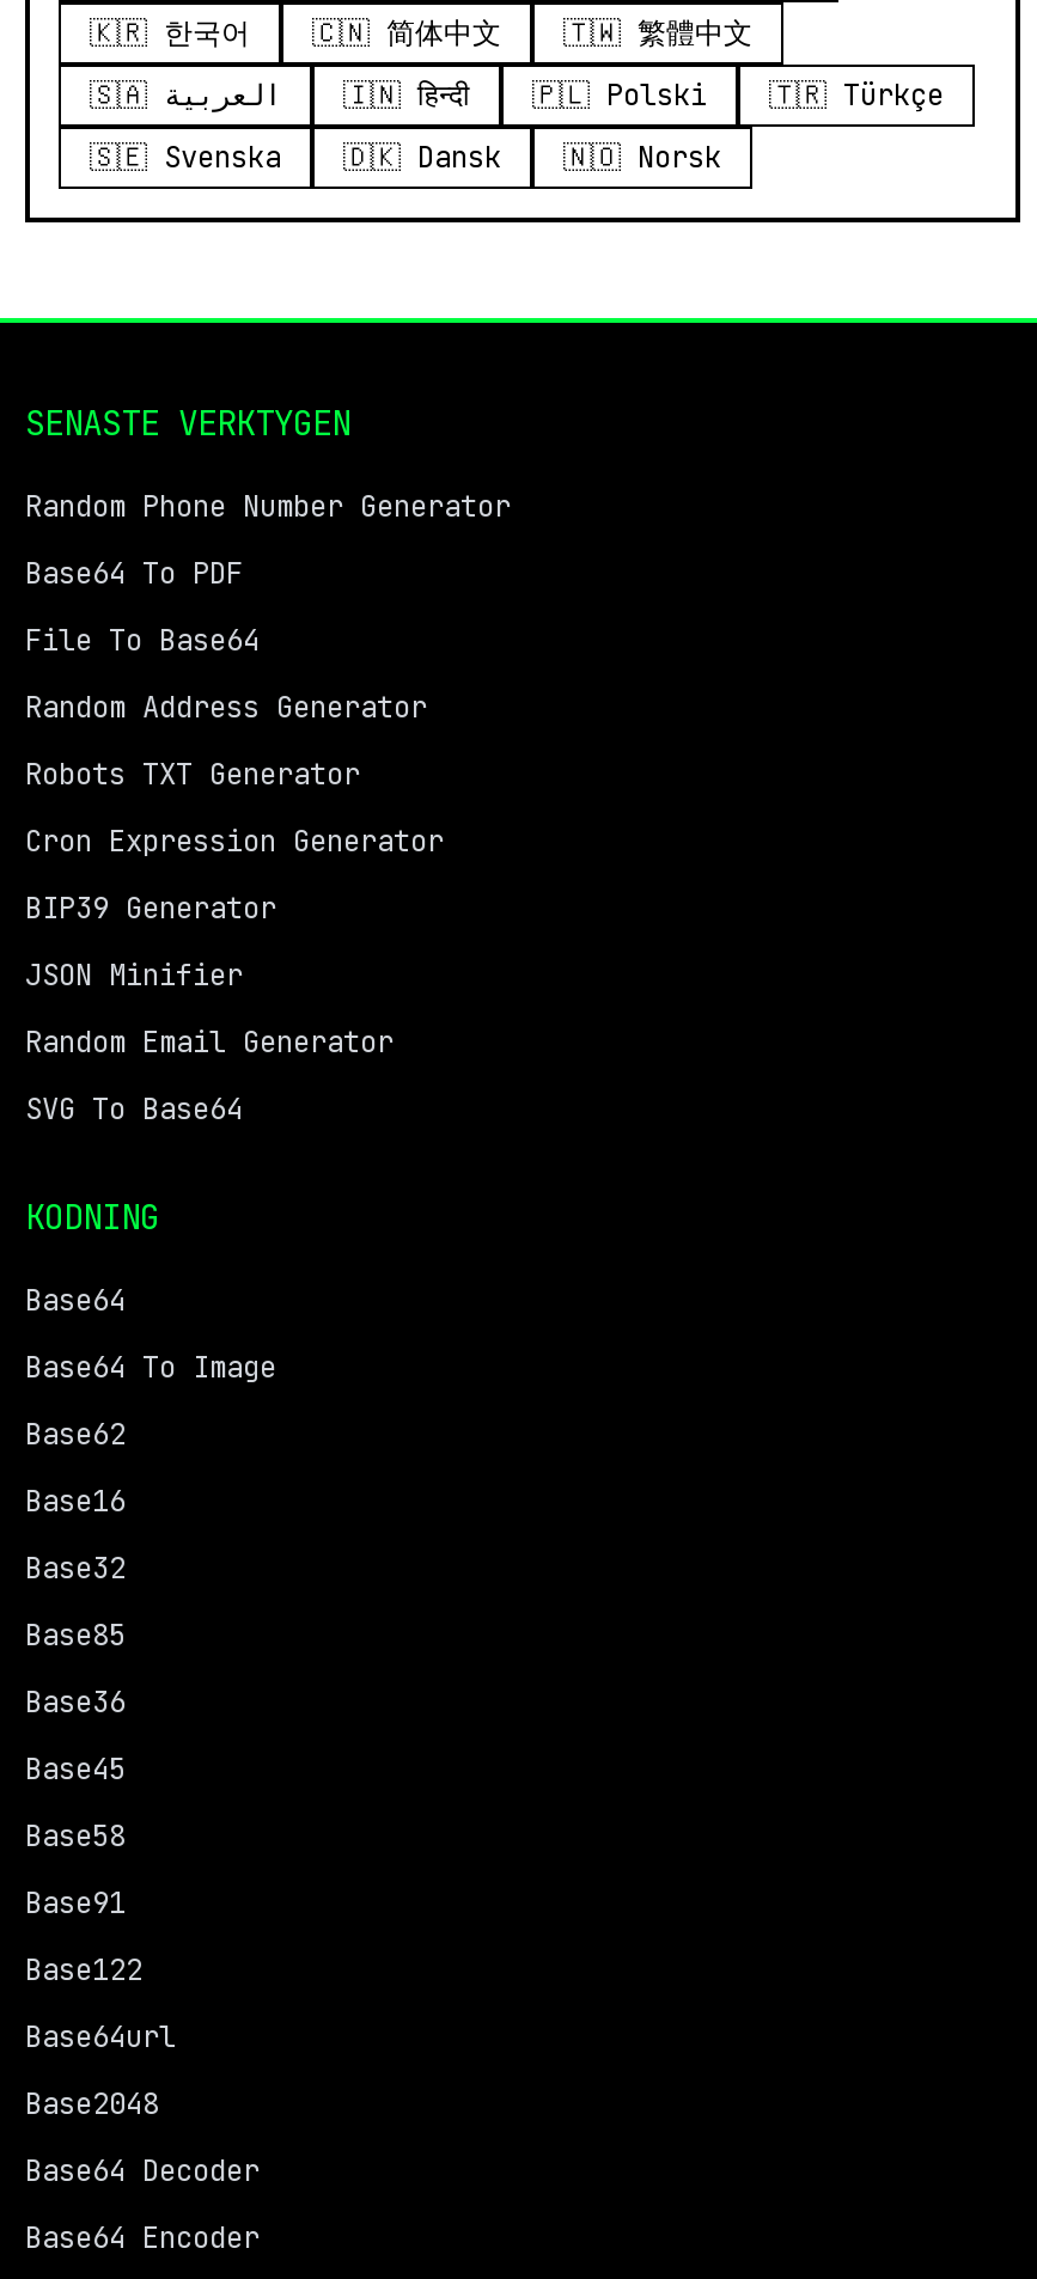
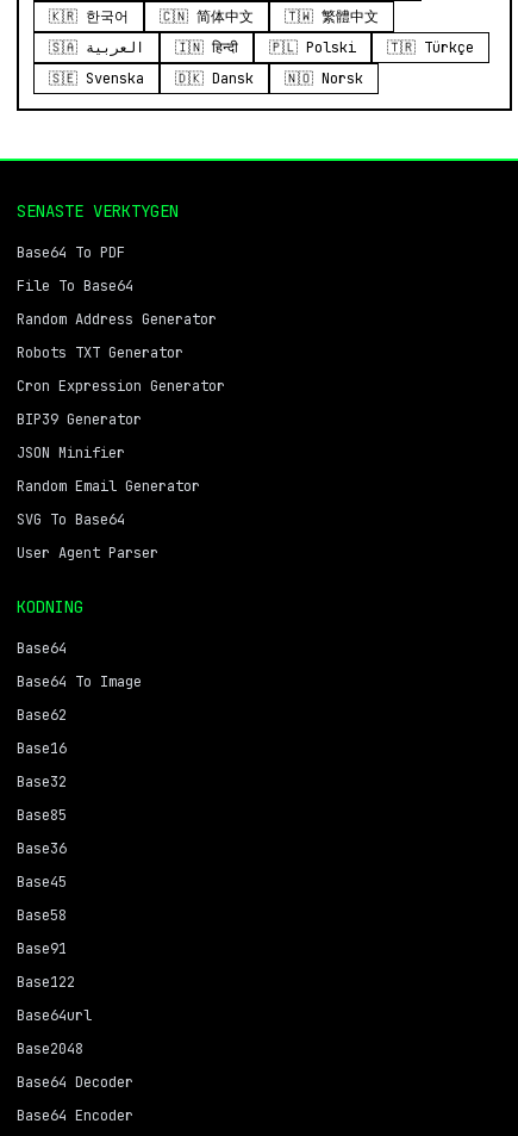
- Random Phone Number Generator

moved up: Base64 To PDF | File To Base64 | Random Address Generator | ... | Random Email Generator | SVG To Base64

+ User Agent Parser
